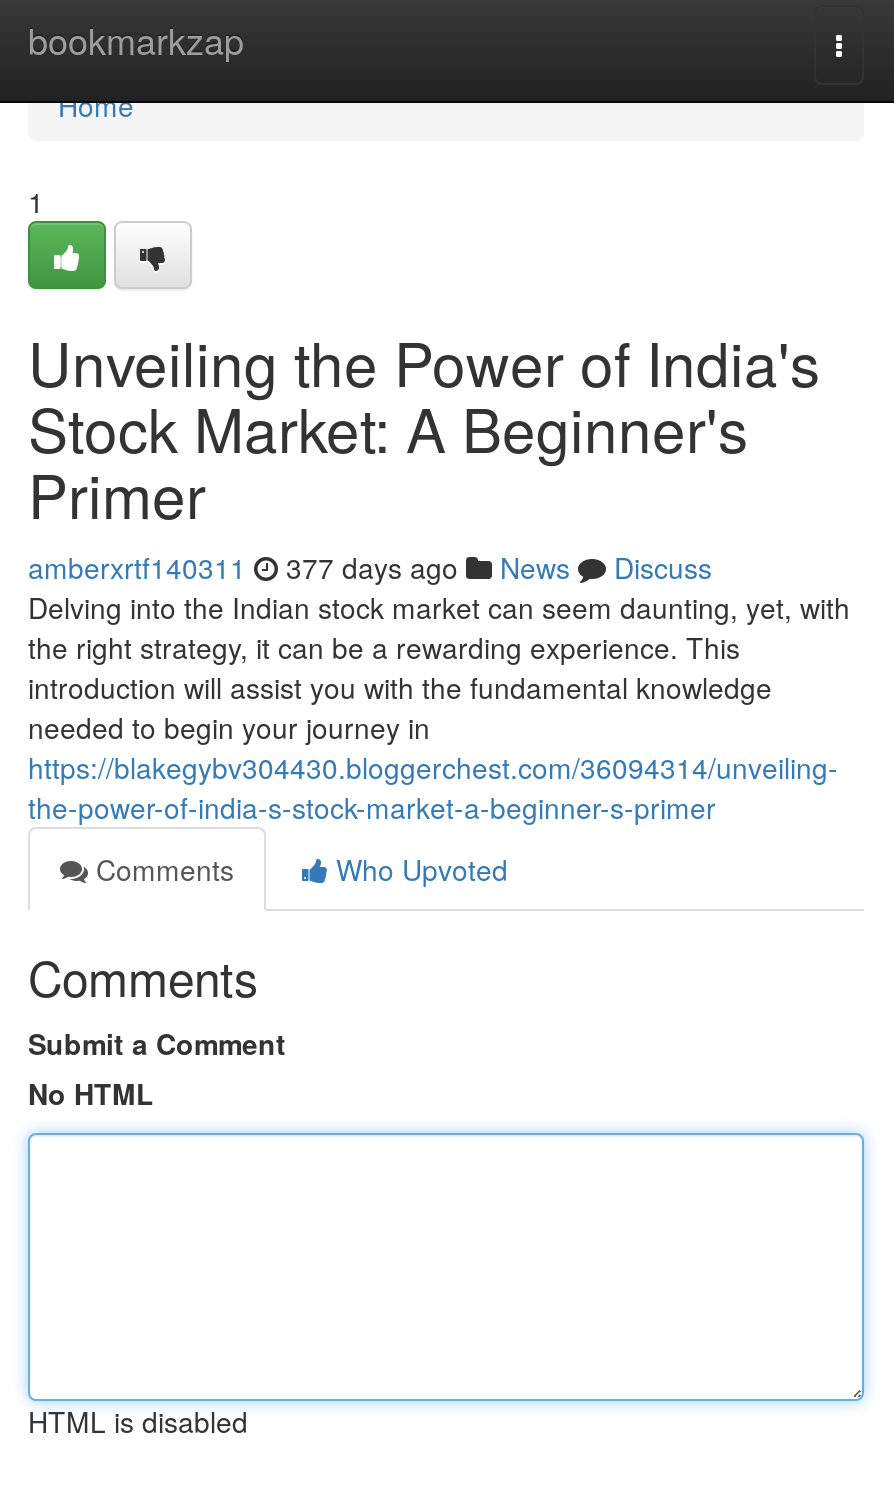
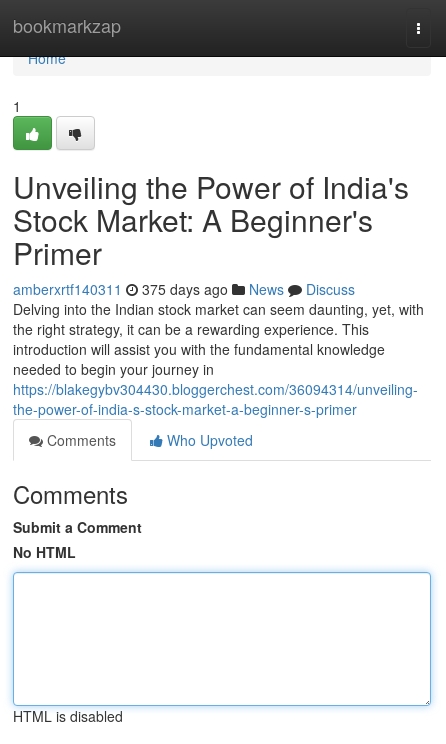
- amberxrtf140311 377 days ago News Discuss
+ amberxrtf140311 375 days ago News Discuss
